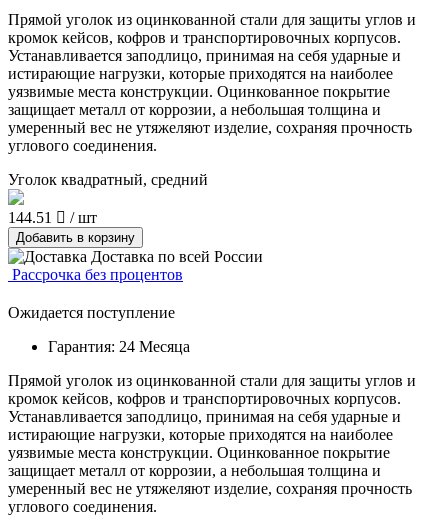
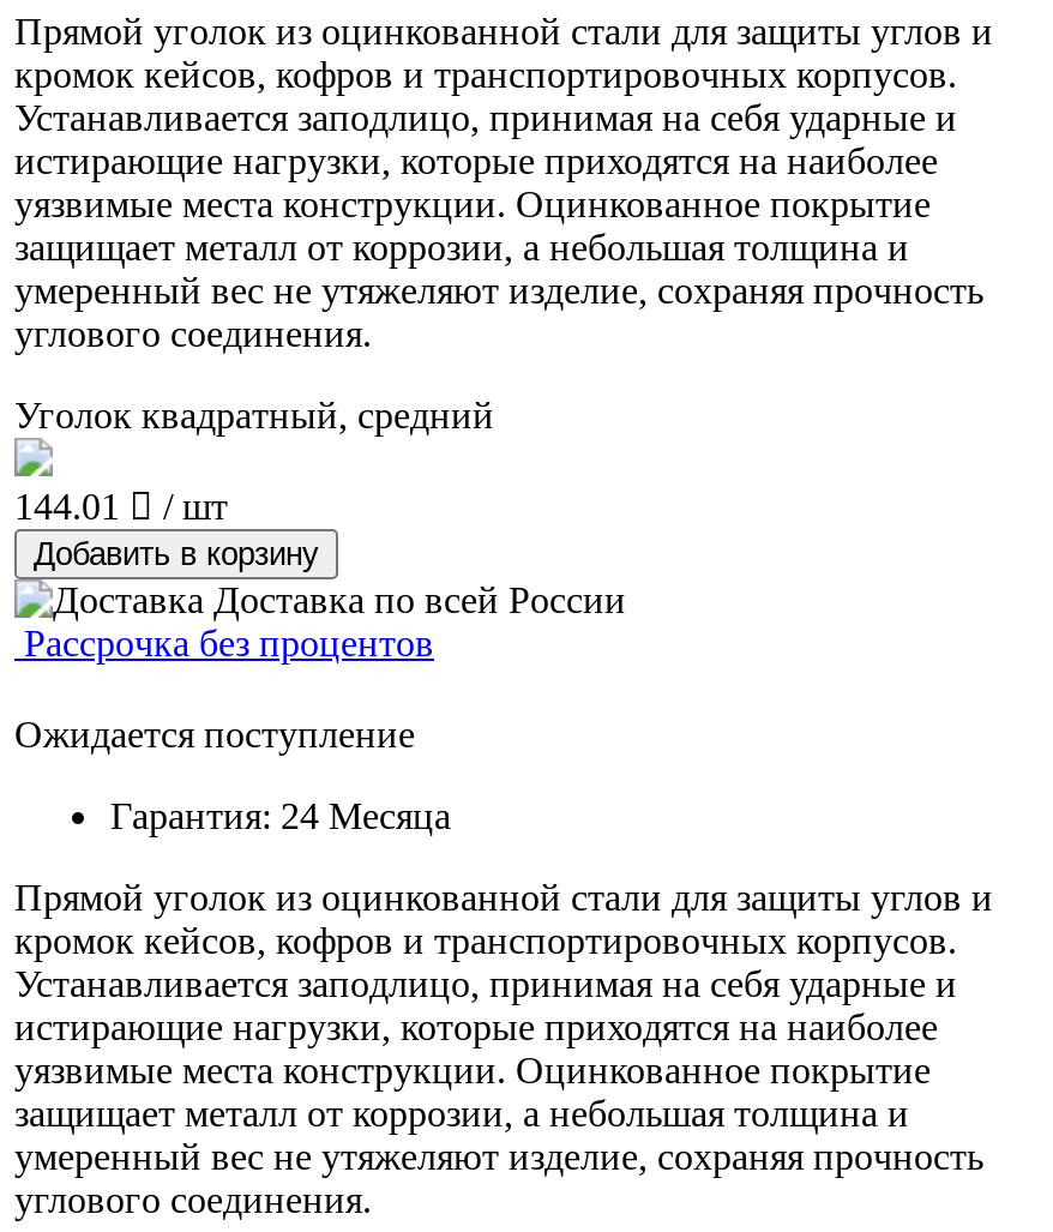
- 144.51 / шт
+ 144.01 / шт
